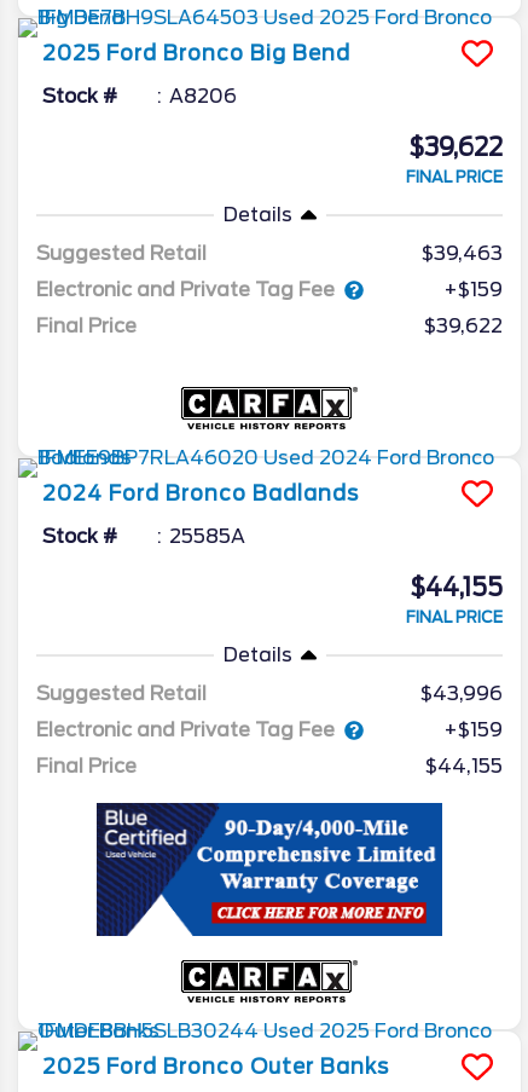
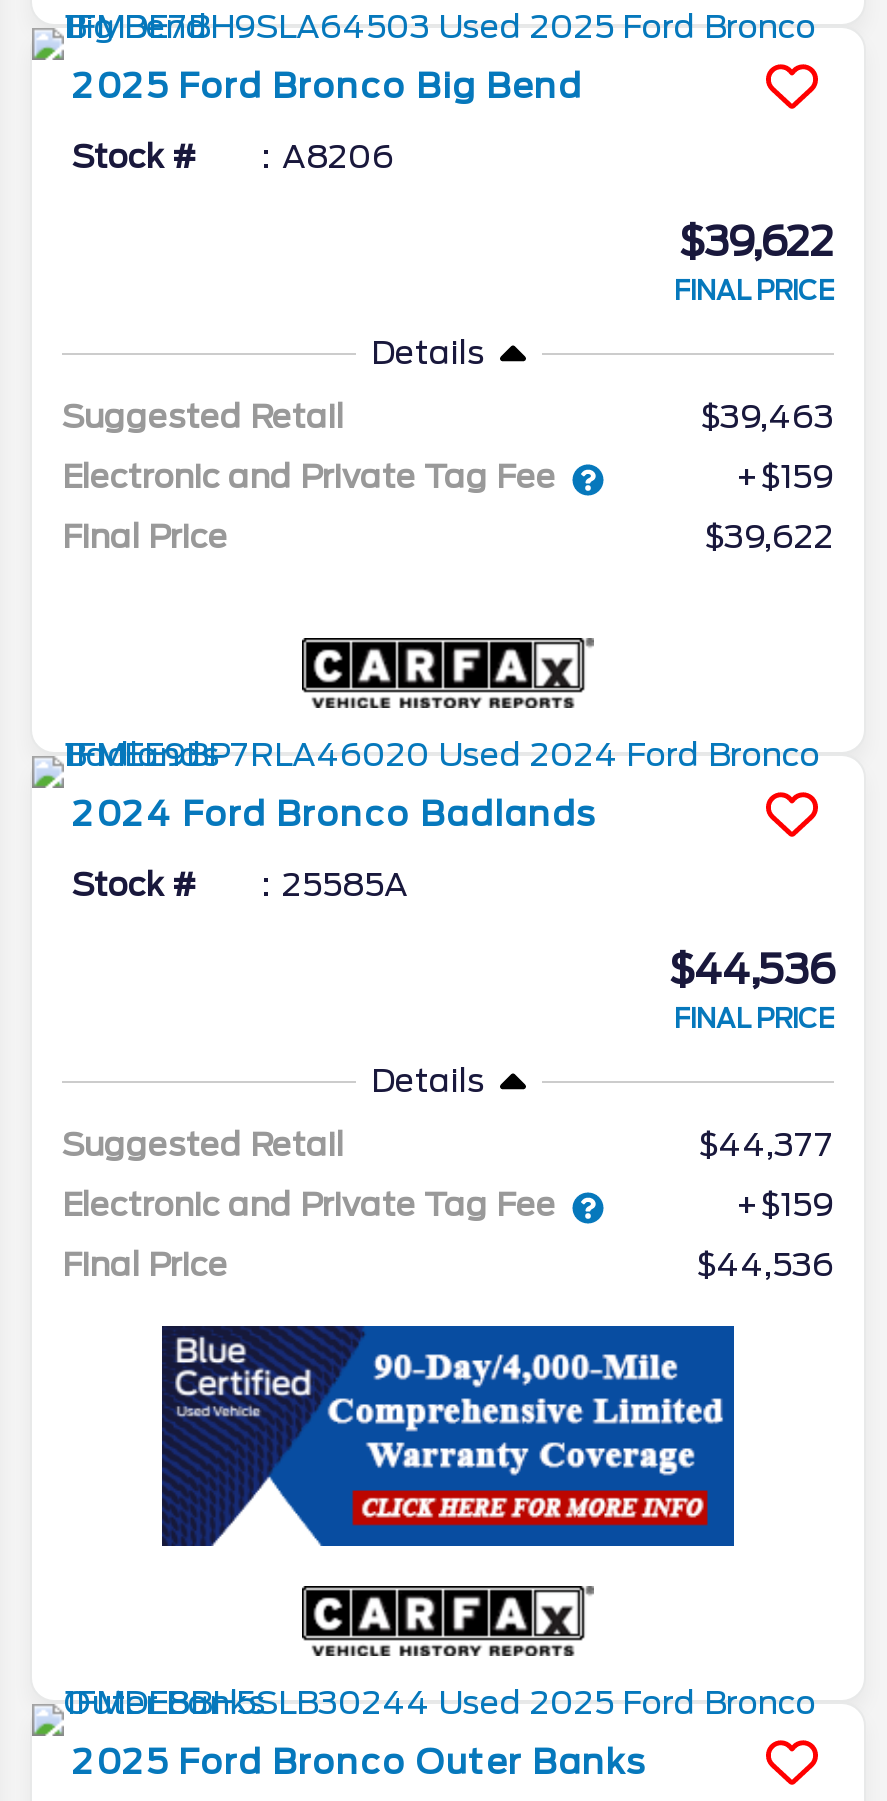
- $44,155
+ $44,536

- $43,996
+ $44,377

- $44,155
+ $44,536
